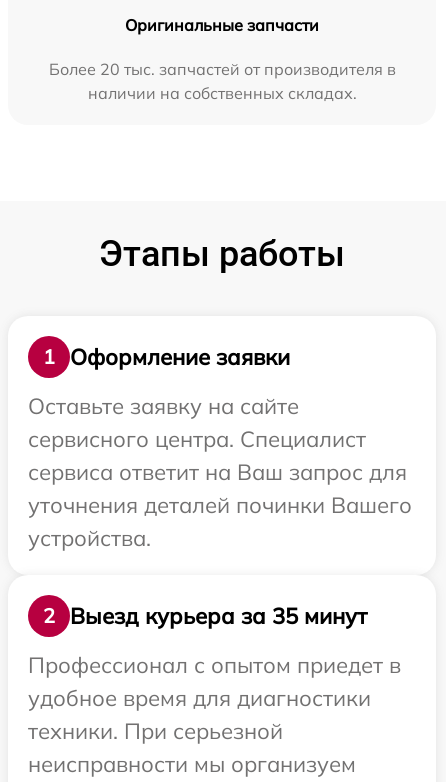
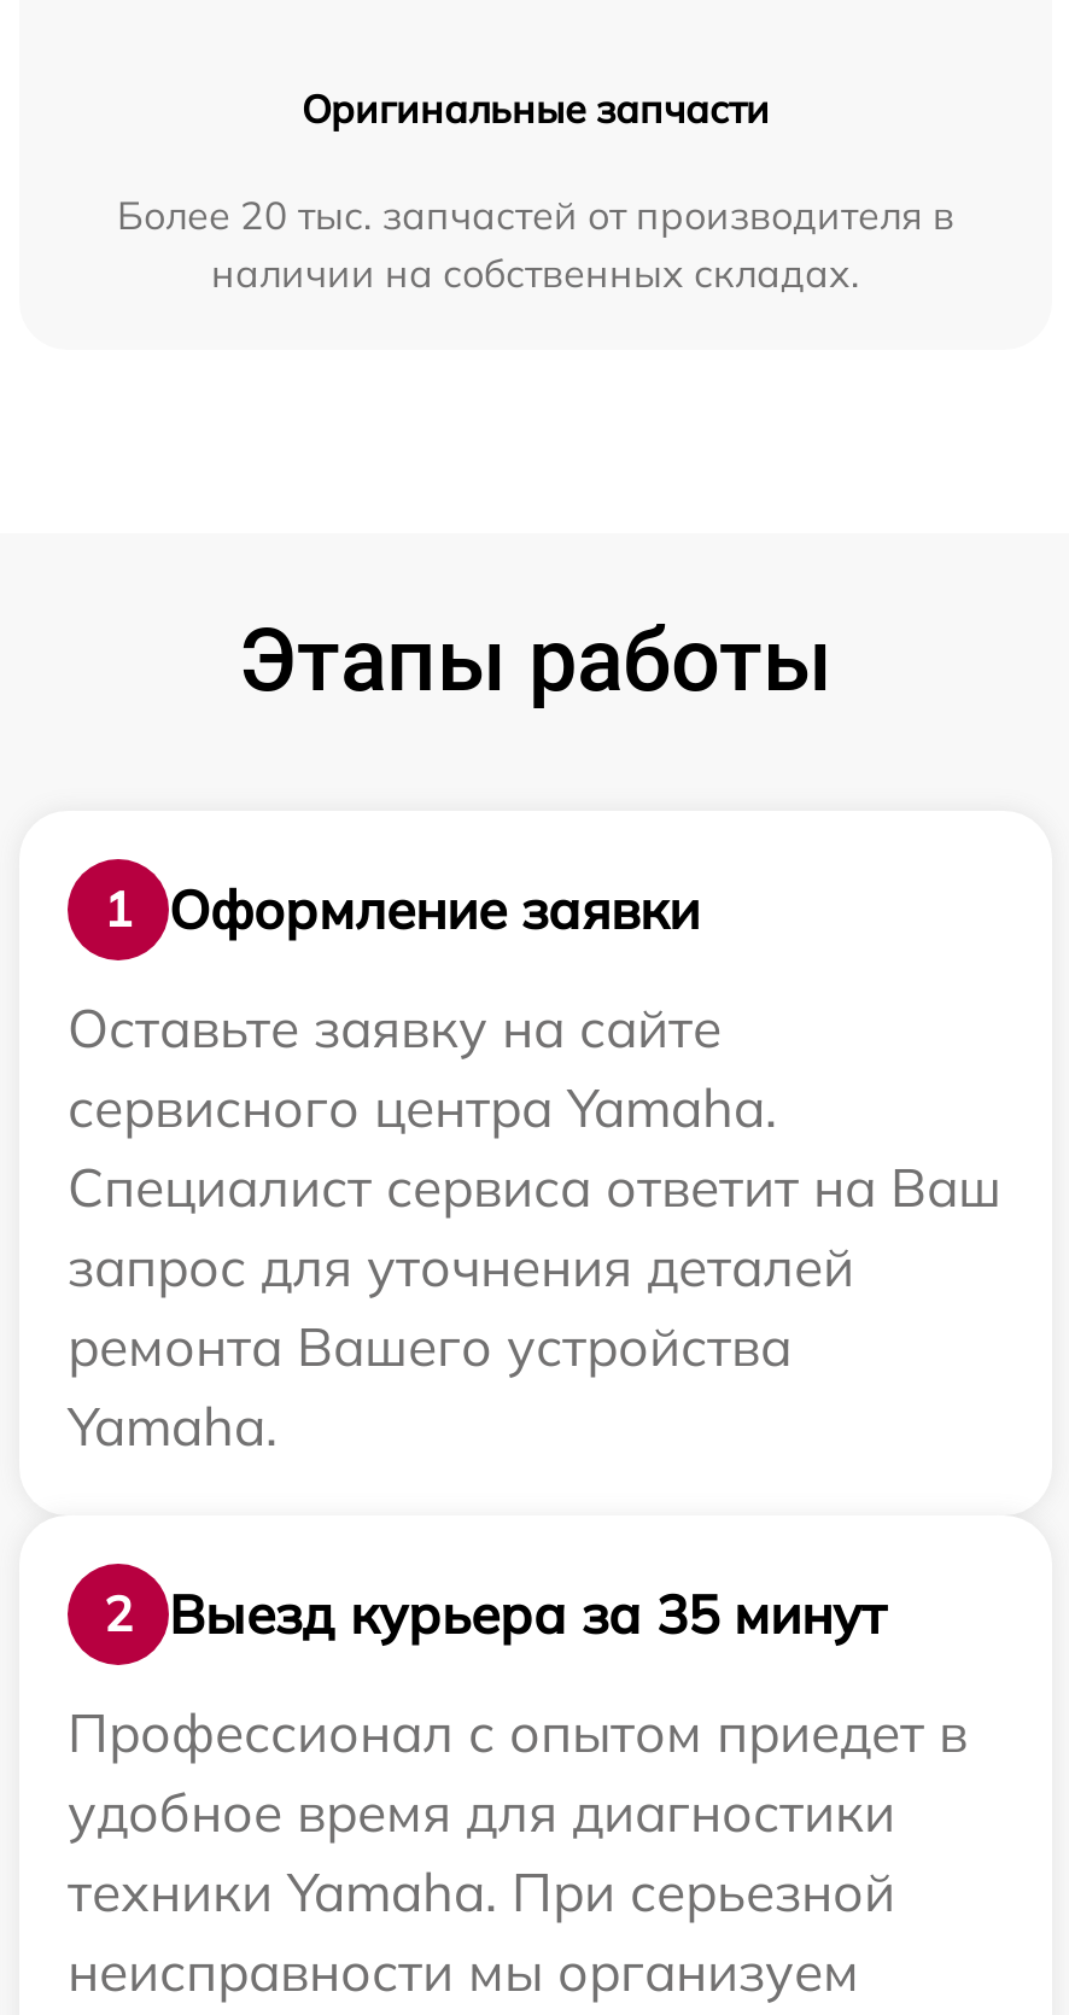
- сервисного центра. Специалист
- сервиса ответит на Ваш запрос для
- уточнения деталей починки Вашего
- устройства.
+ сервисного центра Yamaha.
+ Специалист сервиса ответит на Ваш
+ запрос для уточнения деталей
+ ремонта Вашего устройства
+ Yamaha.

- техники. При серьезной
+ техники Yamaha. При серьезной
